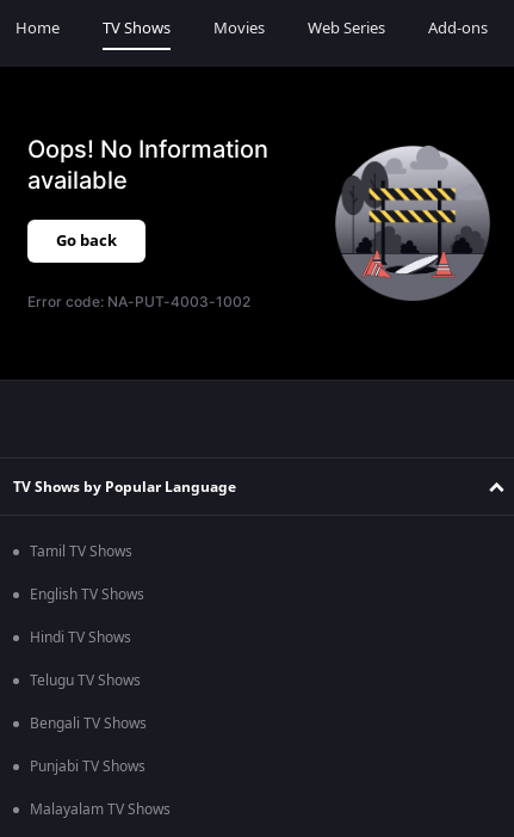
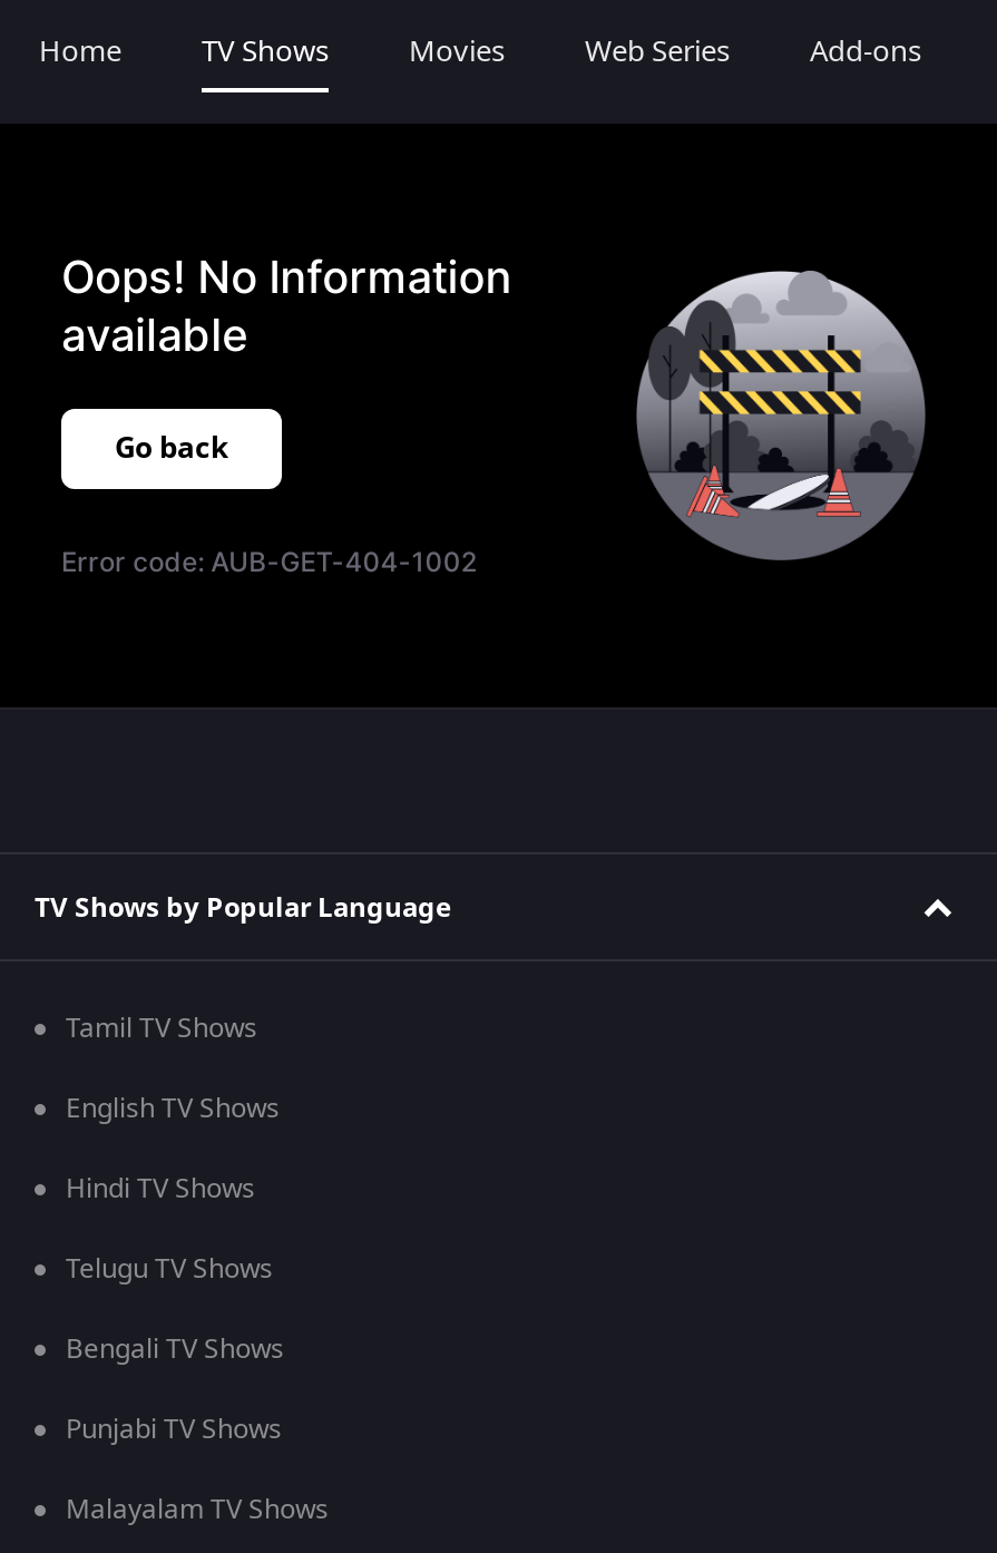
- Error code: NA-PUT-4003-1002
+ Error code: AUB-GET-404-1002
